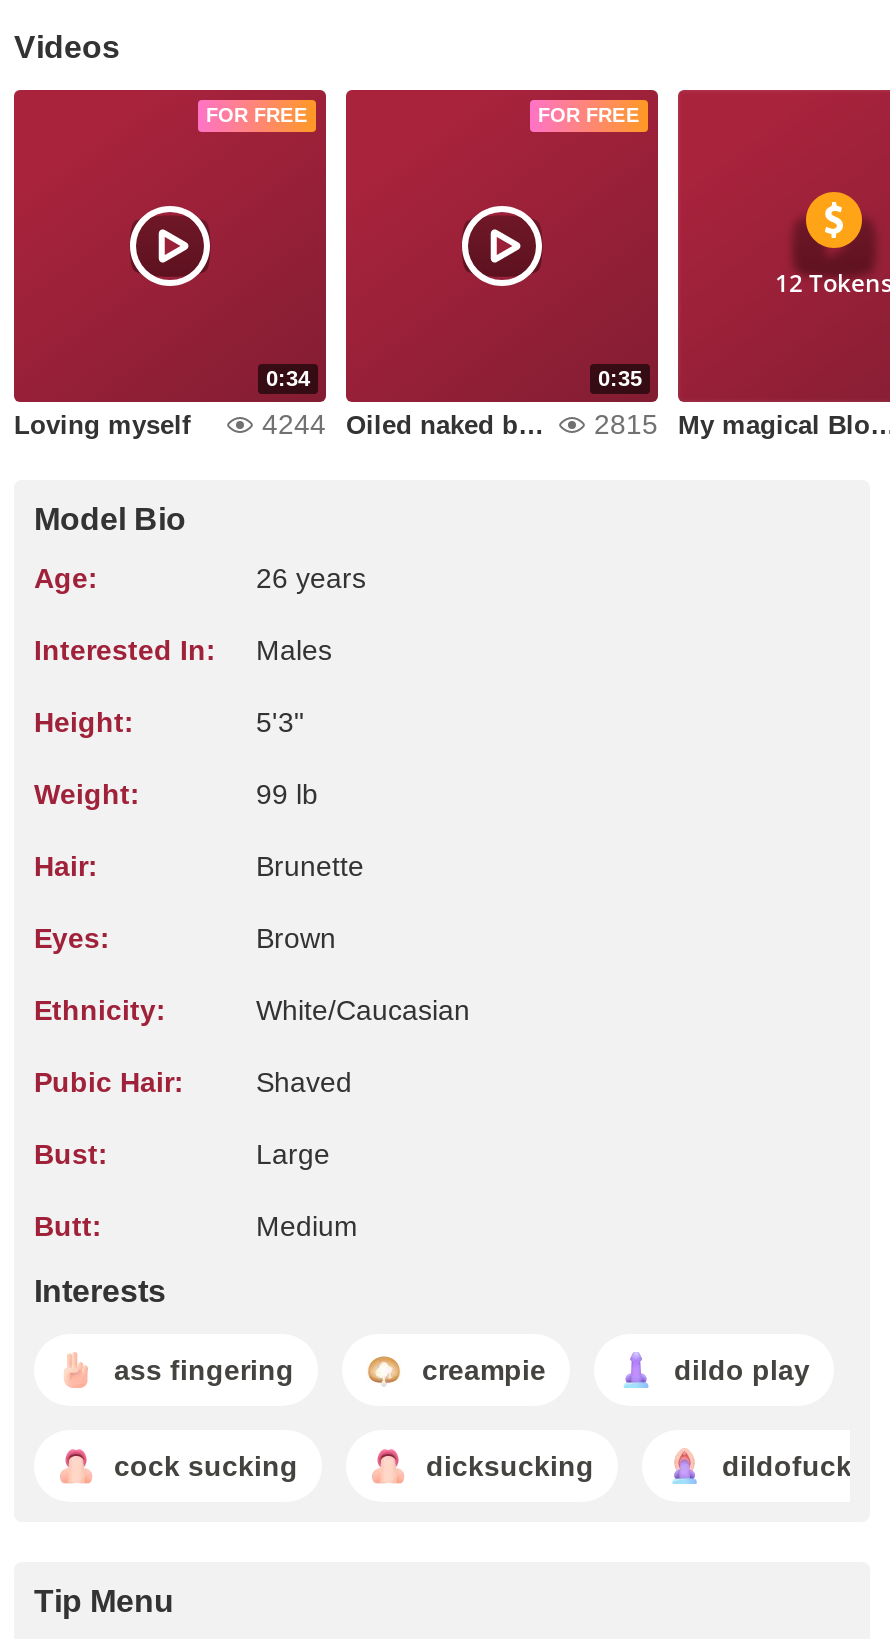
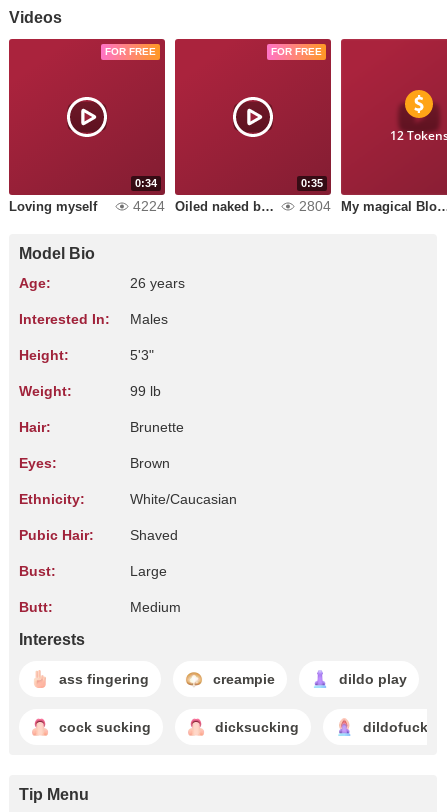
- 4244
+ 4224

- 2815
+ 2804
